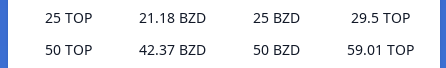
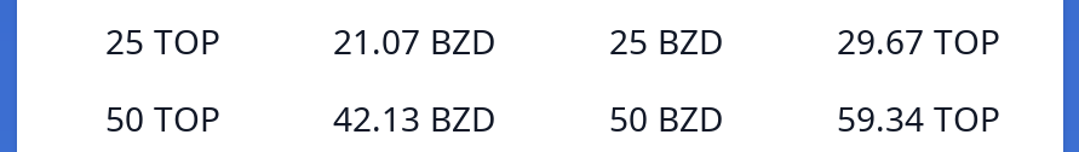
- 21.18 BZD
+ 21.07 BZD

- 29.5 TOP
+ 29.67 TOP

- 42.37 BZD
+ 42.13 BZD

- 59.01 TOP
+ 59.34 TOP
